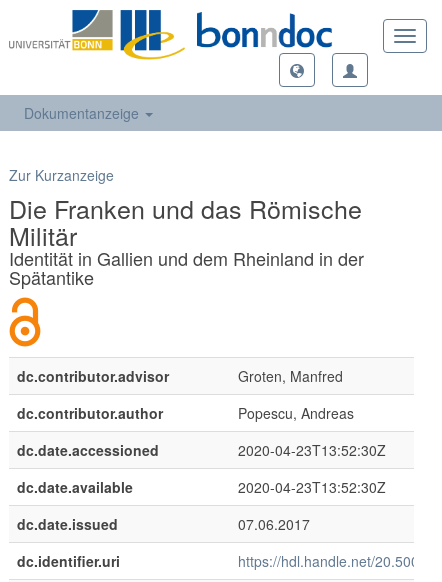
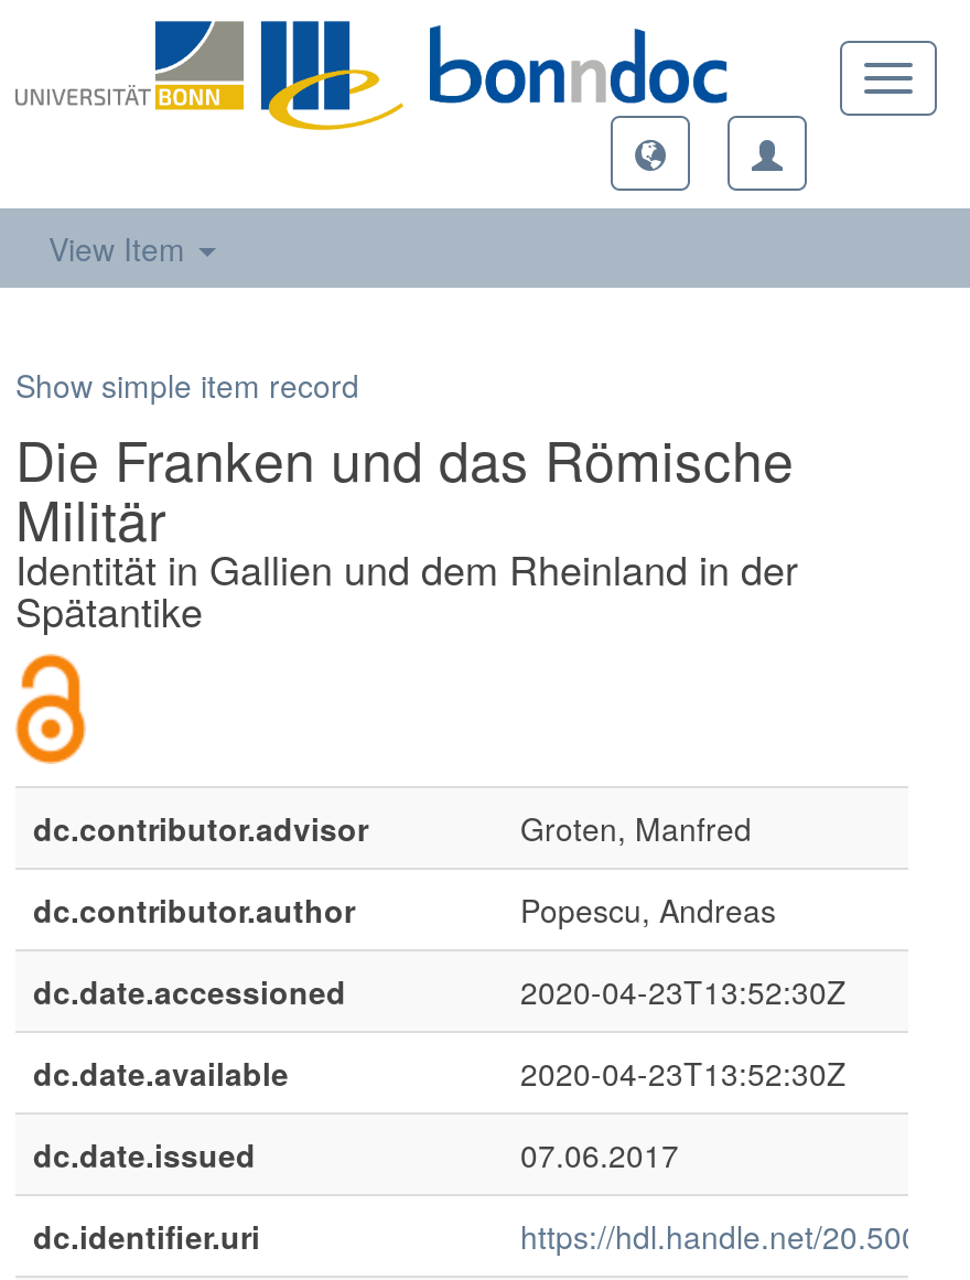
- Dokumentanzeige
+ View Item

- Zur Kurzanzeige
+ Show simple item record
